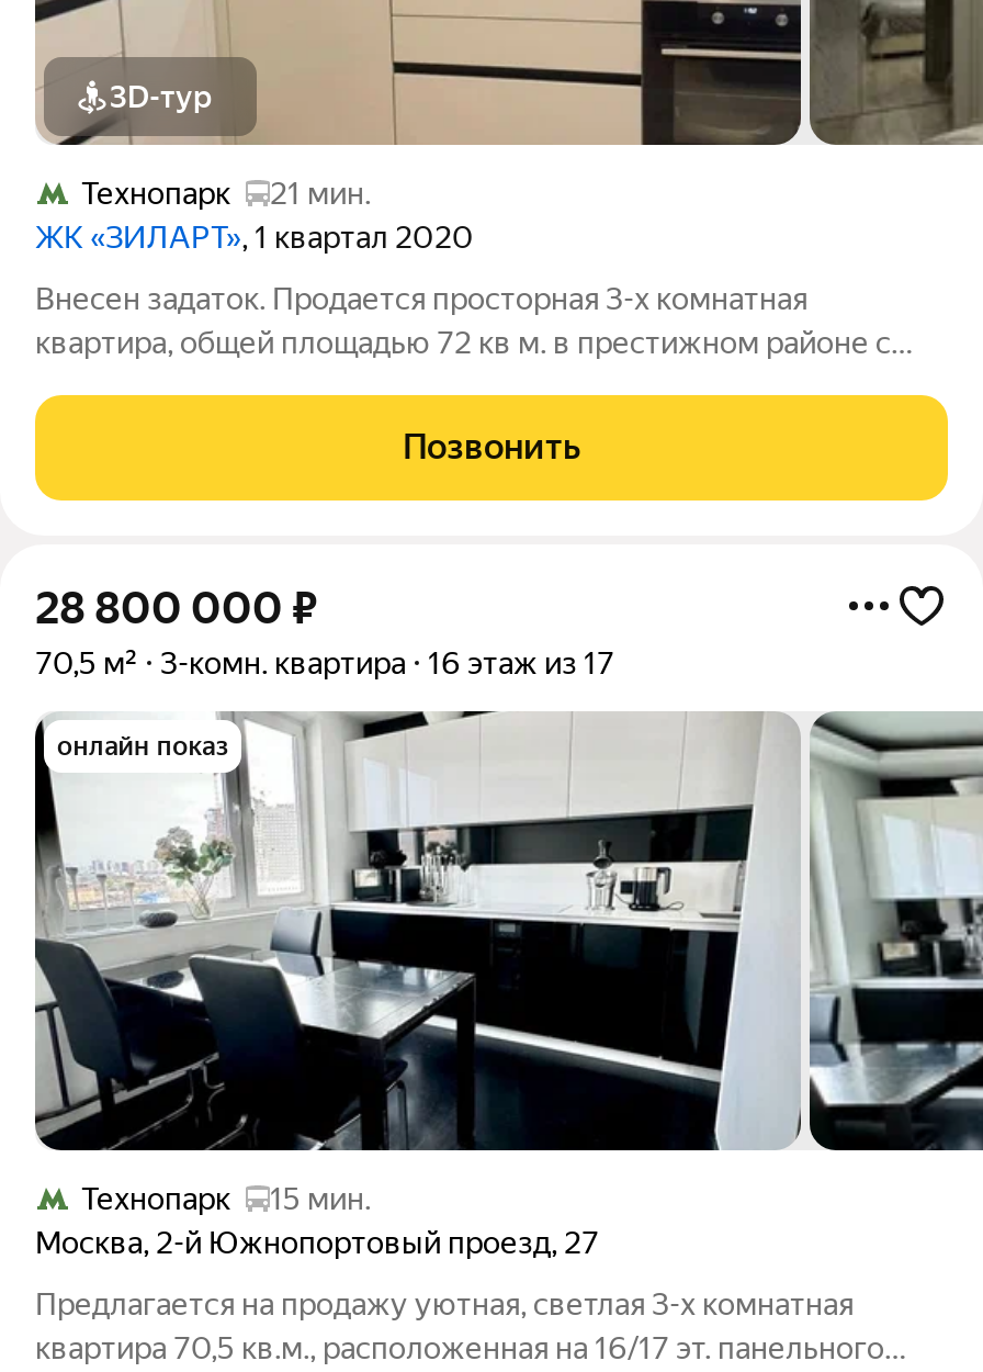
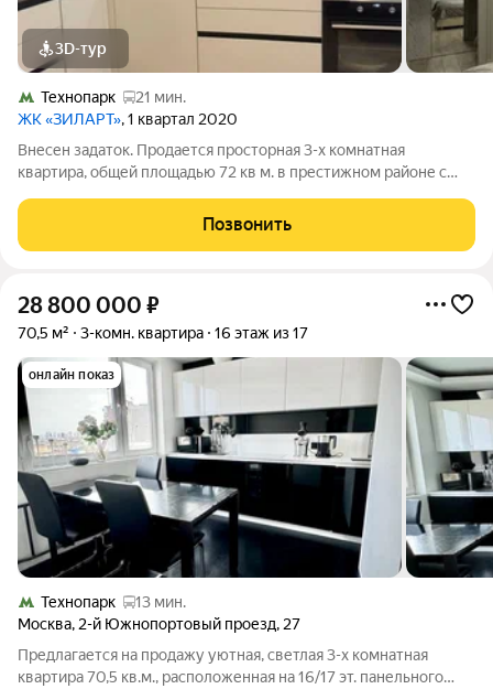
- Технопарк 15 мин.
+ Технопарк 13 мин.
